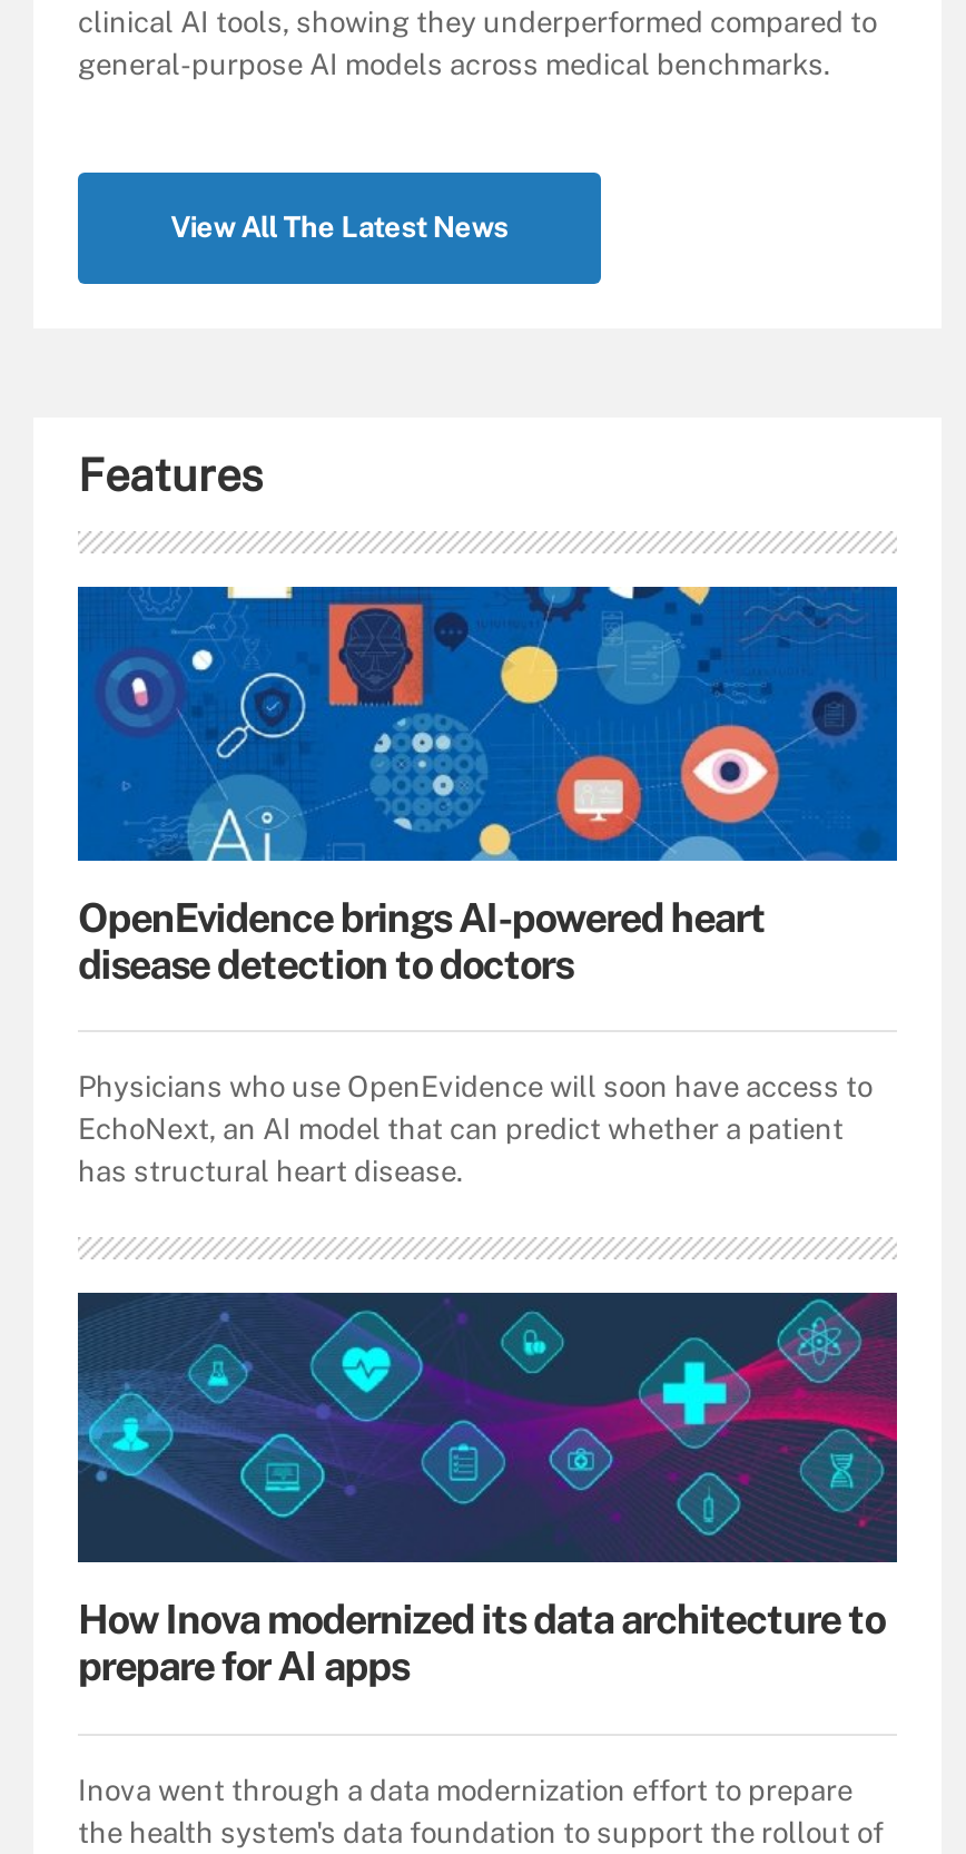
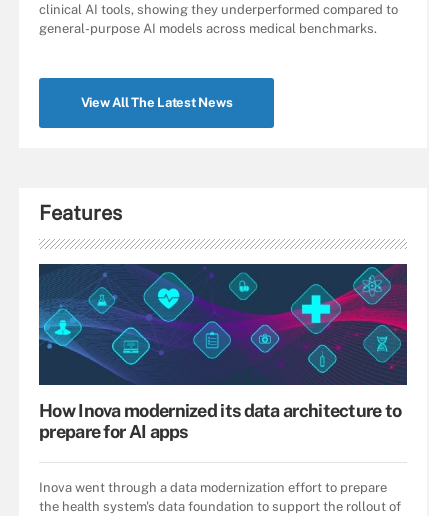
- [image]
- OpenEvidence brings AI-powered heart
- disease detection to doctors
- Physicians who use OpenEvidence will soon have access to
- EchoNext, an AI model that can predict whether a patient
- has structural heart disease.
